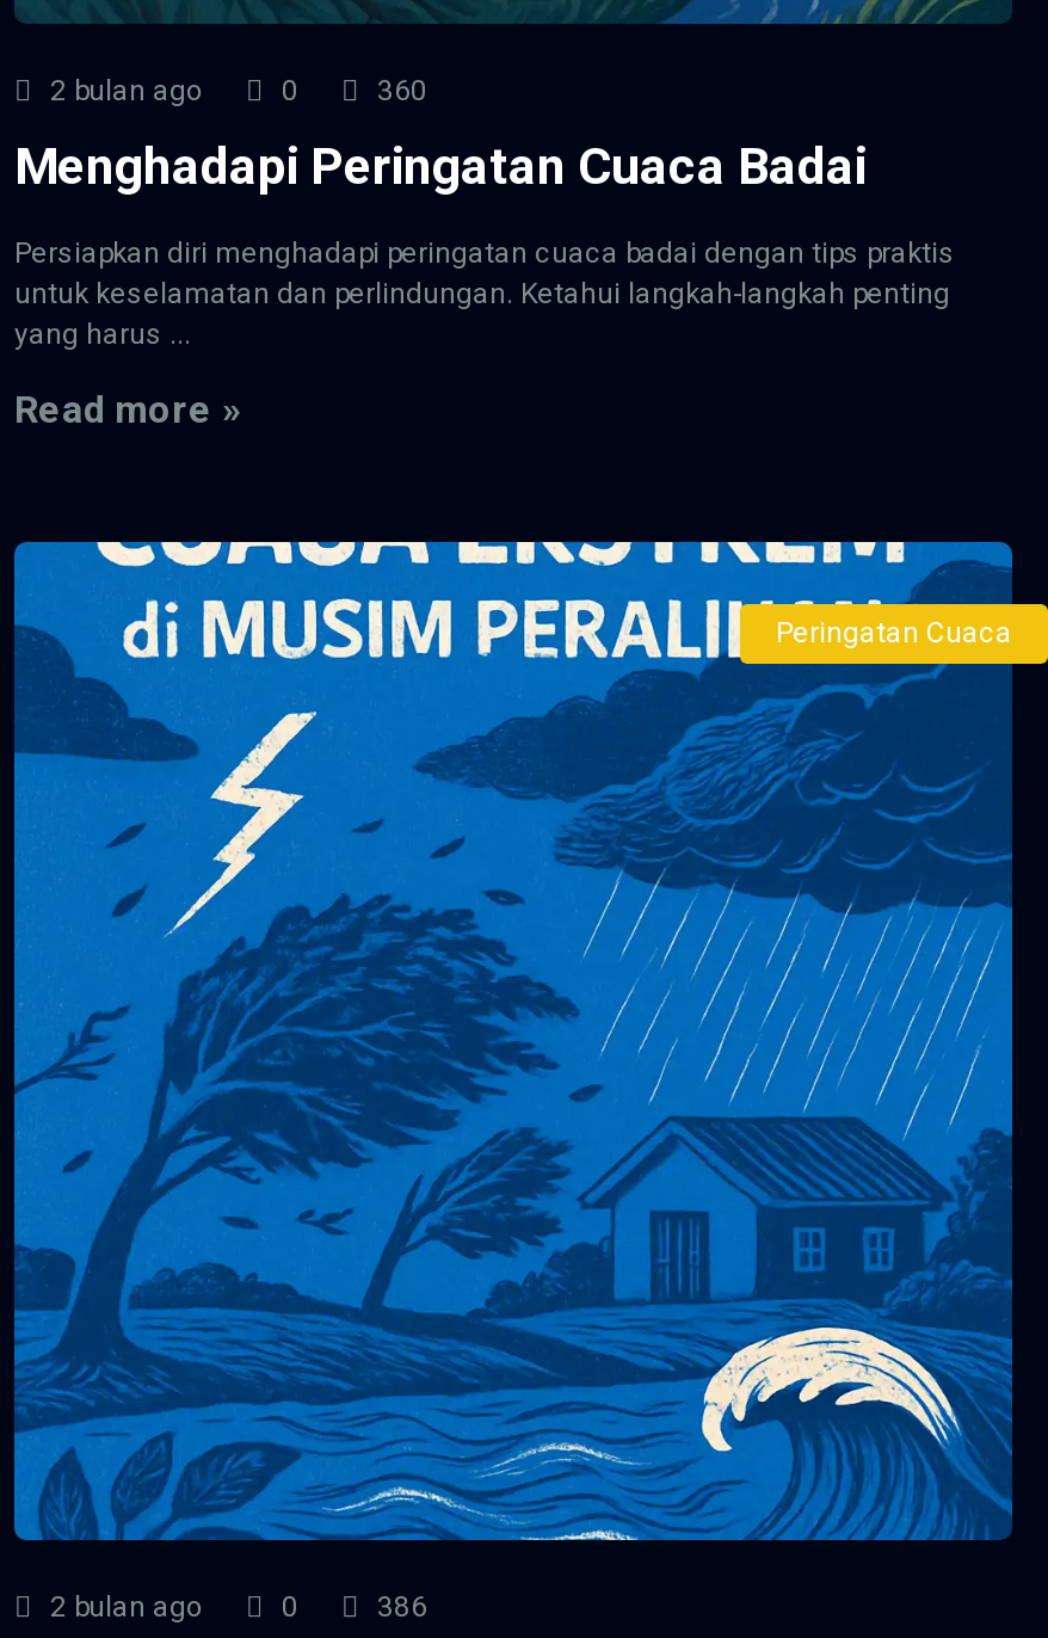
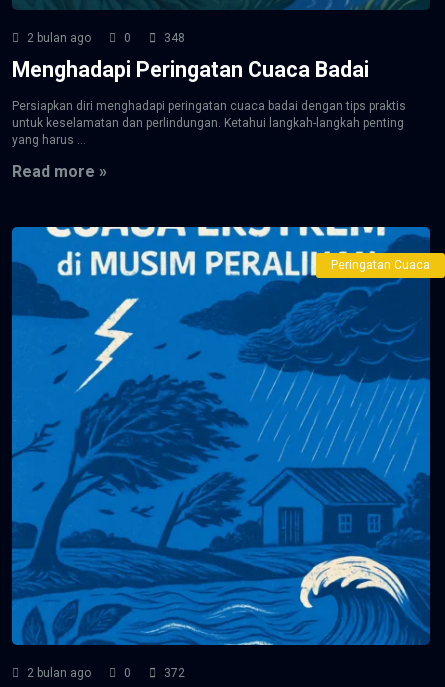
- 360
+ 348

- 386
+ 372
